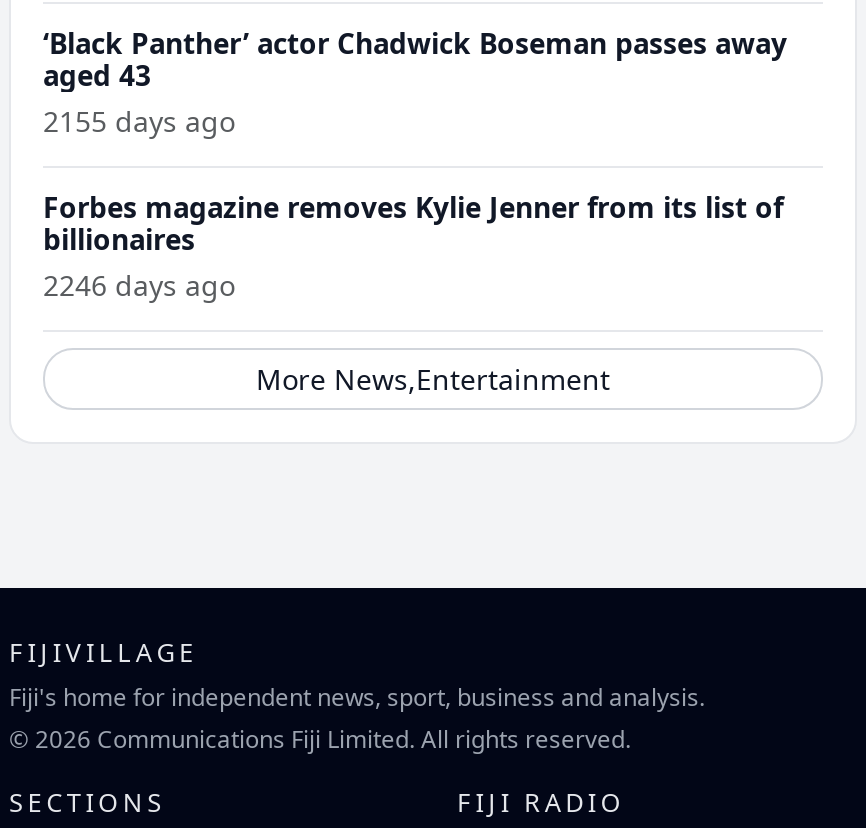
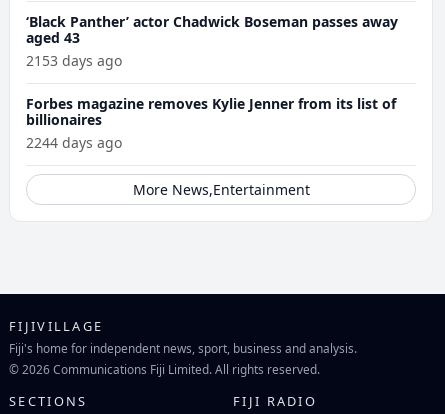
- 2155 days ago
+ 2153 days ago

- 2246 days ago
+ 2244 days ago
